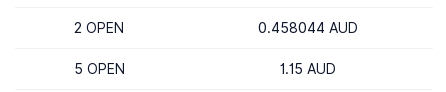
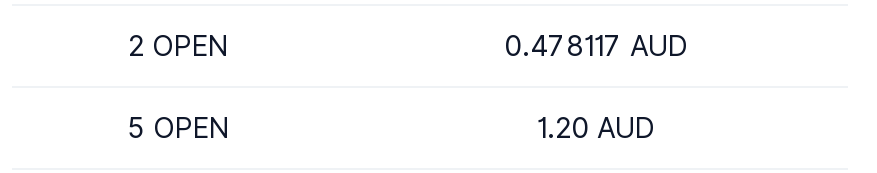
- 0.458044 AUD
+ 0.478117 AUD

- 1.15 AUD
+ 1.20 AUD
